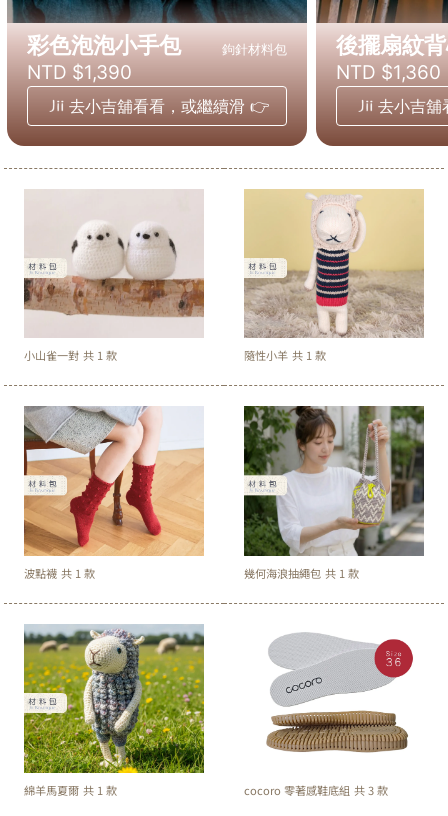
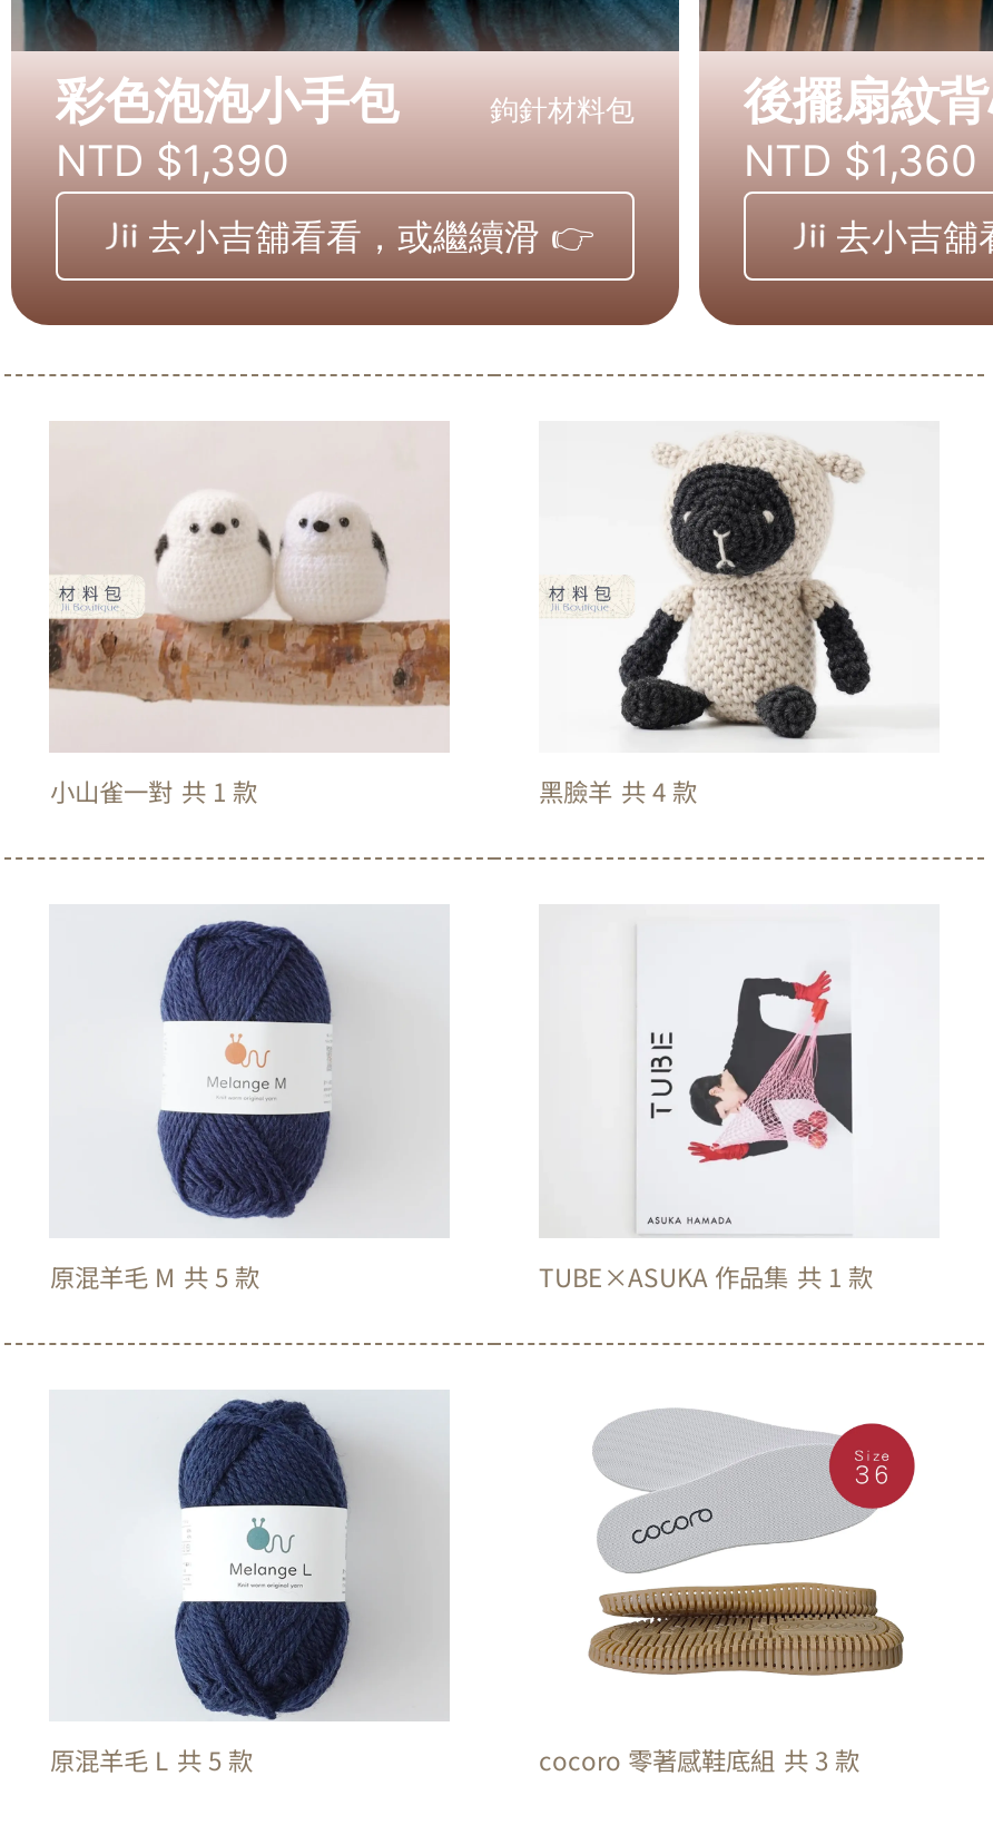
- [image]
- 隨性小羊 共1款
+ [image]
+ 黑臉羊 共4款

- [image]
- 波點襪 共1款
- 幾何海浪抽繩包 共1款
+ [image]
+ 原混羊毛 M 共5款
+ TUBE×ASUKA 作品集 共1款

- [image]
+ [image]

- [image]
- 綿羊馬夏爾 共1款
+ [image]
+ 原混羊毛 L 共5款
